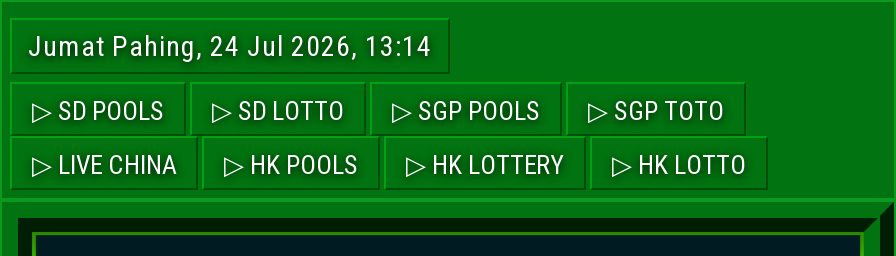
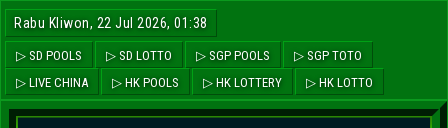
- Jumat Pahing, 24 Jul 2026, 13:14
+ Rabu Kliwon, 22 Jul 2026, 01:38
